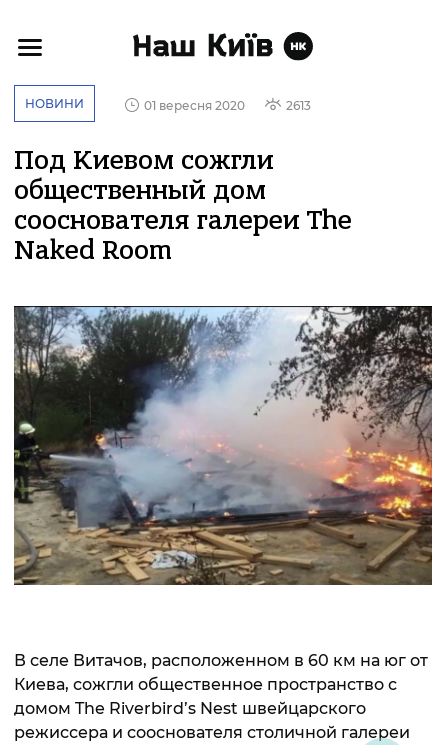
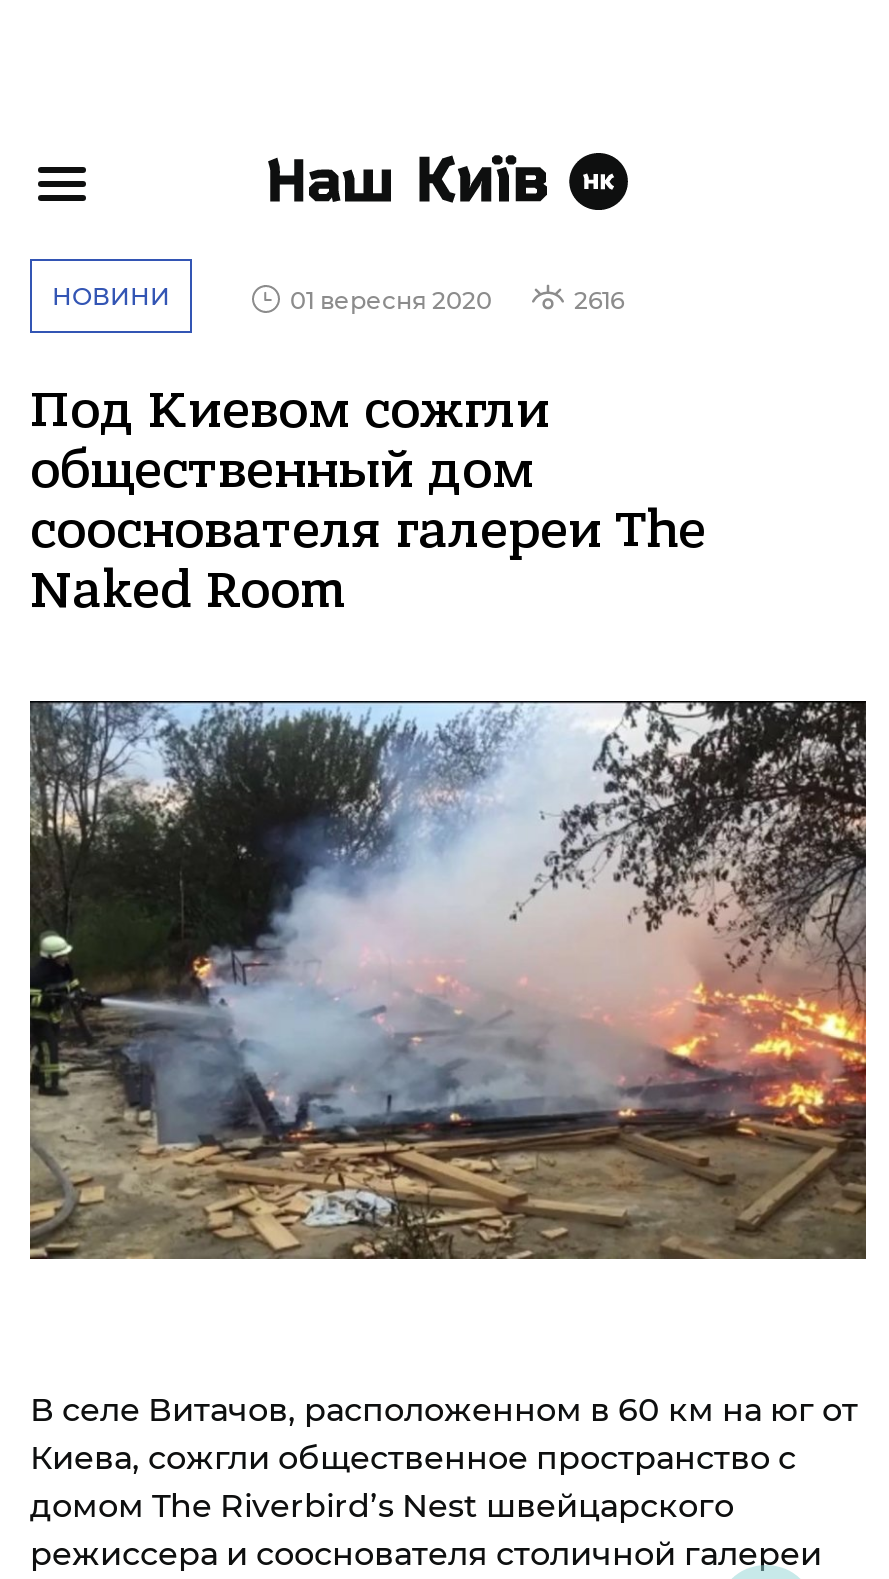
- 2613
+ 2616
